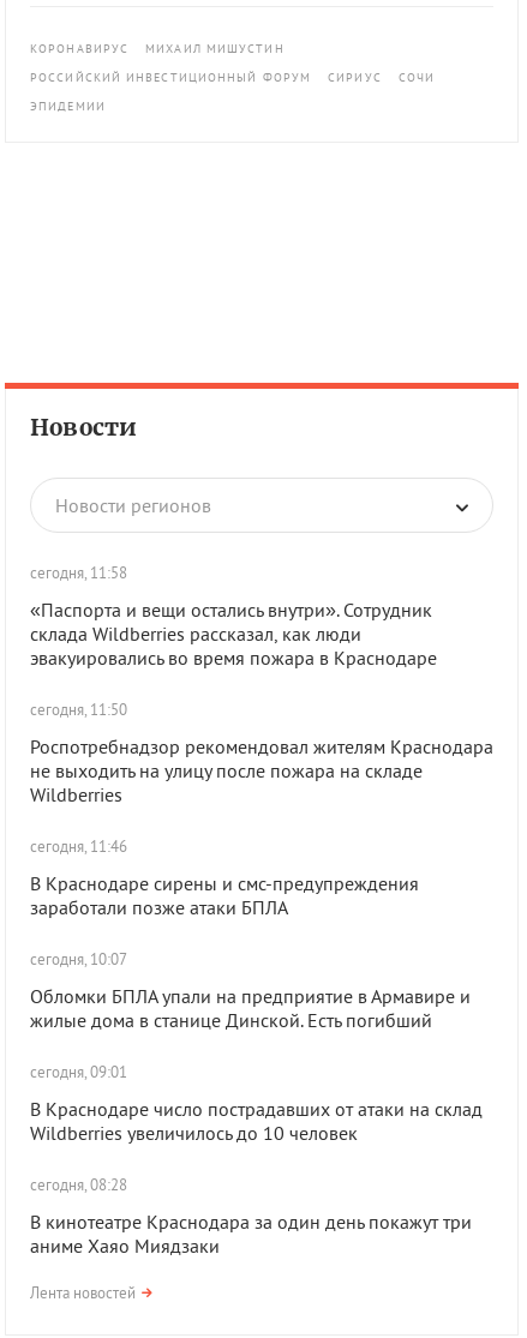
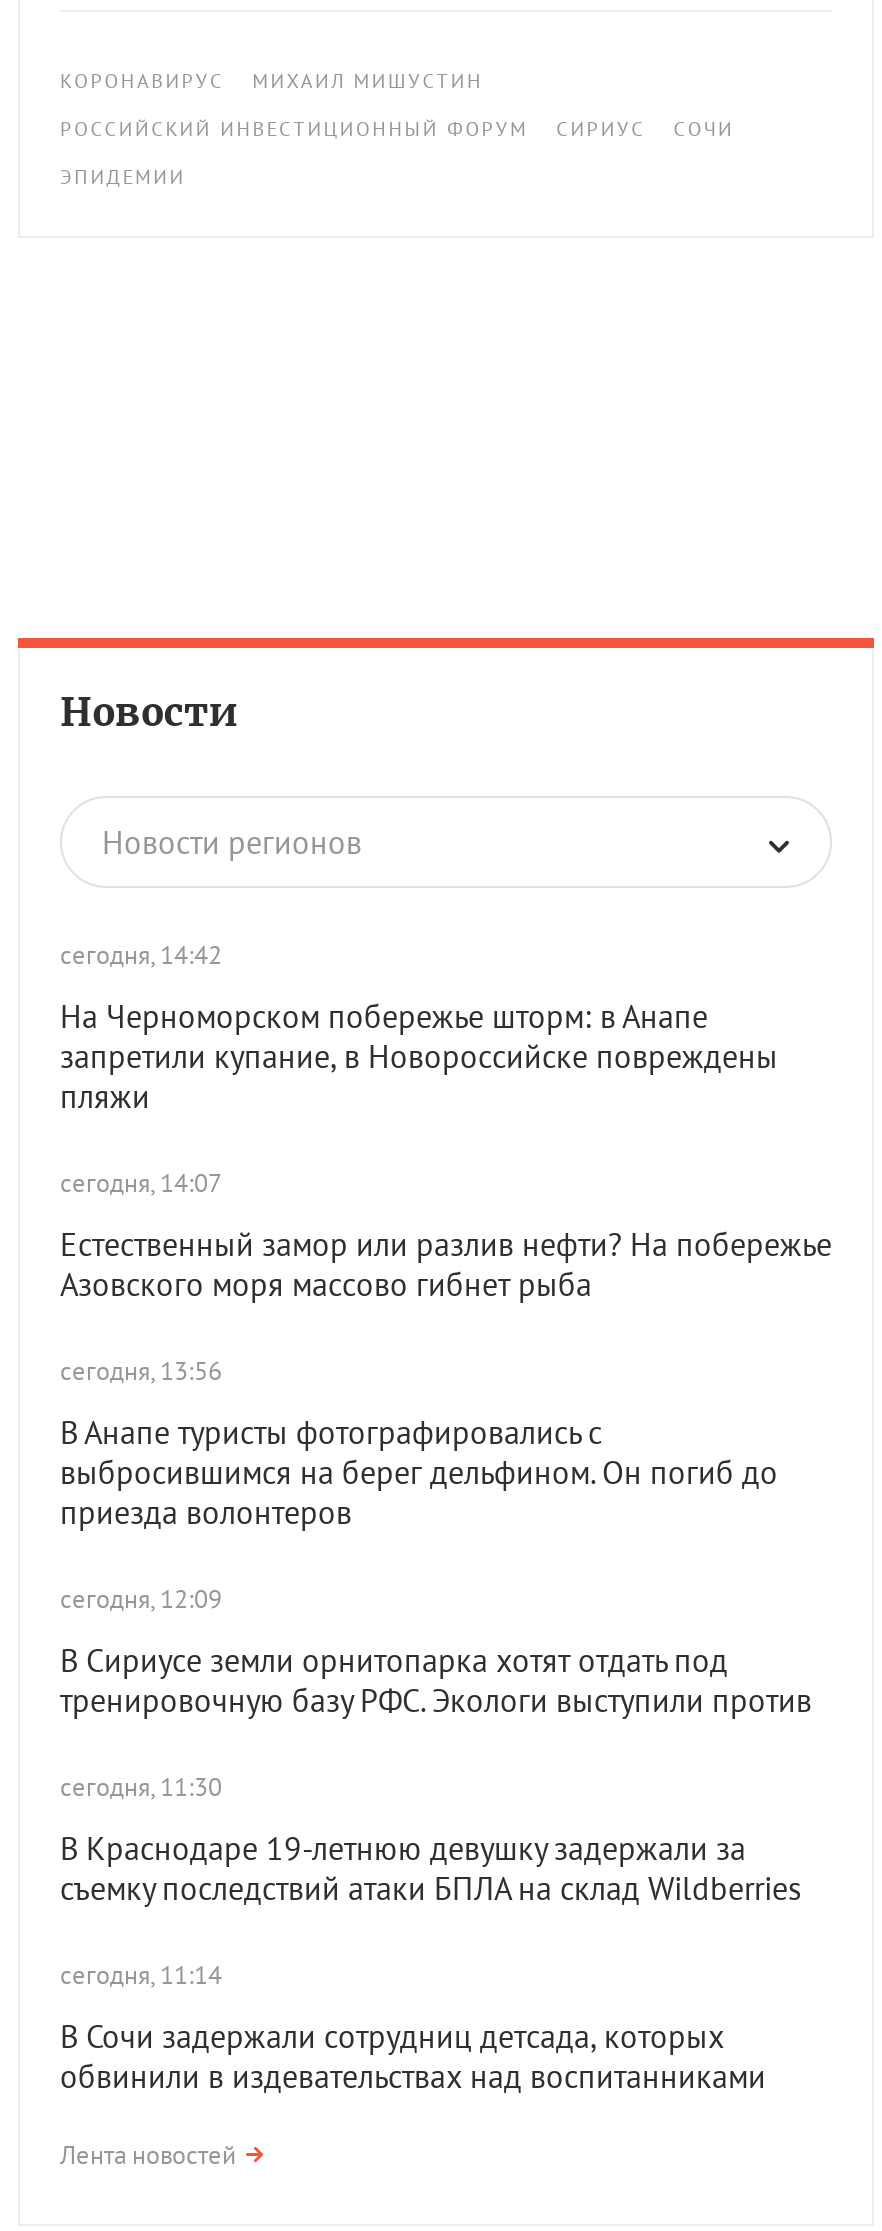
- сегодня, 11:58
+ сегодня, 14:42

- «Паспорта и вещи остались внутри». Сотрудник
- склада Wildberries рассказал, как люди
- эвакуировались во время пожара в Краснодаре
+ На Черноморском побережье шторм: в Анапе
+ запретили купание, в Новороссийске повреждены
+ пляжи

- сегодня, 11:50
+ сегодня, 14:07

- Роспотребнадзор рекомендовал жителям Краснодара
- не выходить на улицу после пожара на складе
- Wildberries
+ Естественный замор или разлив нефти? На побережье
+ Азовского моря массово гибнет рыба

- сегодня, 11:46
+ сегодня, 13:56

- В Краснодаре сирены и смс-предупреждения
- заработали позже атаки БПЛА
+ В Анапе туристы фотографировались с
+ выбросившимся на берег дельфином. Он погиб до
+ приезда волонтеров

- сегодня, 10:07
+ сегодня, 12:09

- Обломки БПЛА упали на предприятие в Армавире и
- жилые дома в станице Динской. Есть погибший
+ В Сириусе земли орнитопарка хотят отдать под
+ тренировочную базу РФС. Экологи выступили против

- сегодня, 09:01
+ сегодня, 11:30

- В Краснодаре число пострадавших от атаки на склад
- Wildberries увеличилось до 10 человек
+ В Краснодаре 19-летнюю девушку задержали за
+ съемку последствий атаки БПЛА на склад Wildberries

- сегодня, 08:28
+ сегодня, 11:14

- В кинотеатре Краснодара за один день покажут три
- аниме Хаяо Миядзаки
+ В Сочи задержали сотрудниц детсада, которых
+ обвинили в издевательствах над воспитанниками
